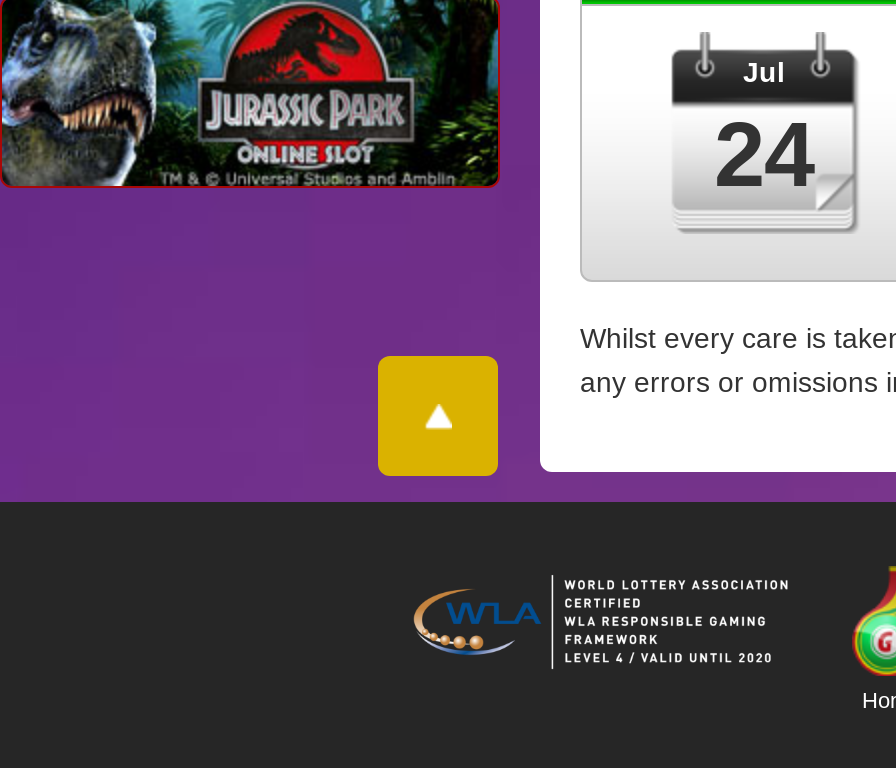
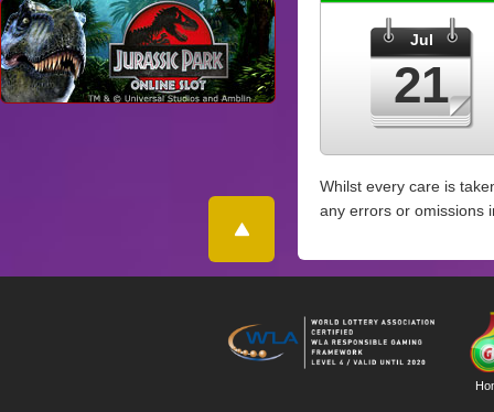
- 24
+ 21
